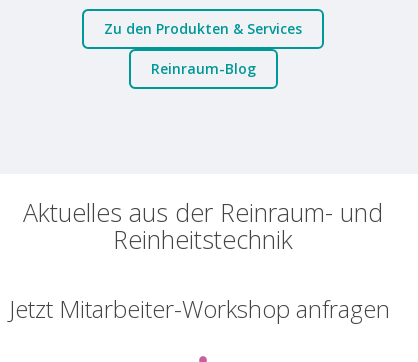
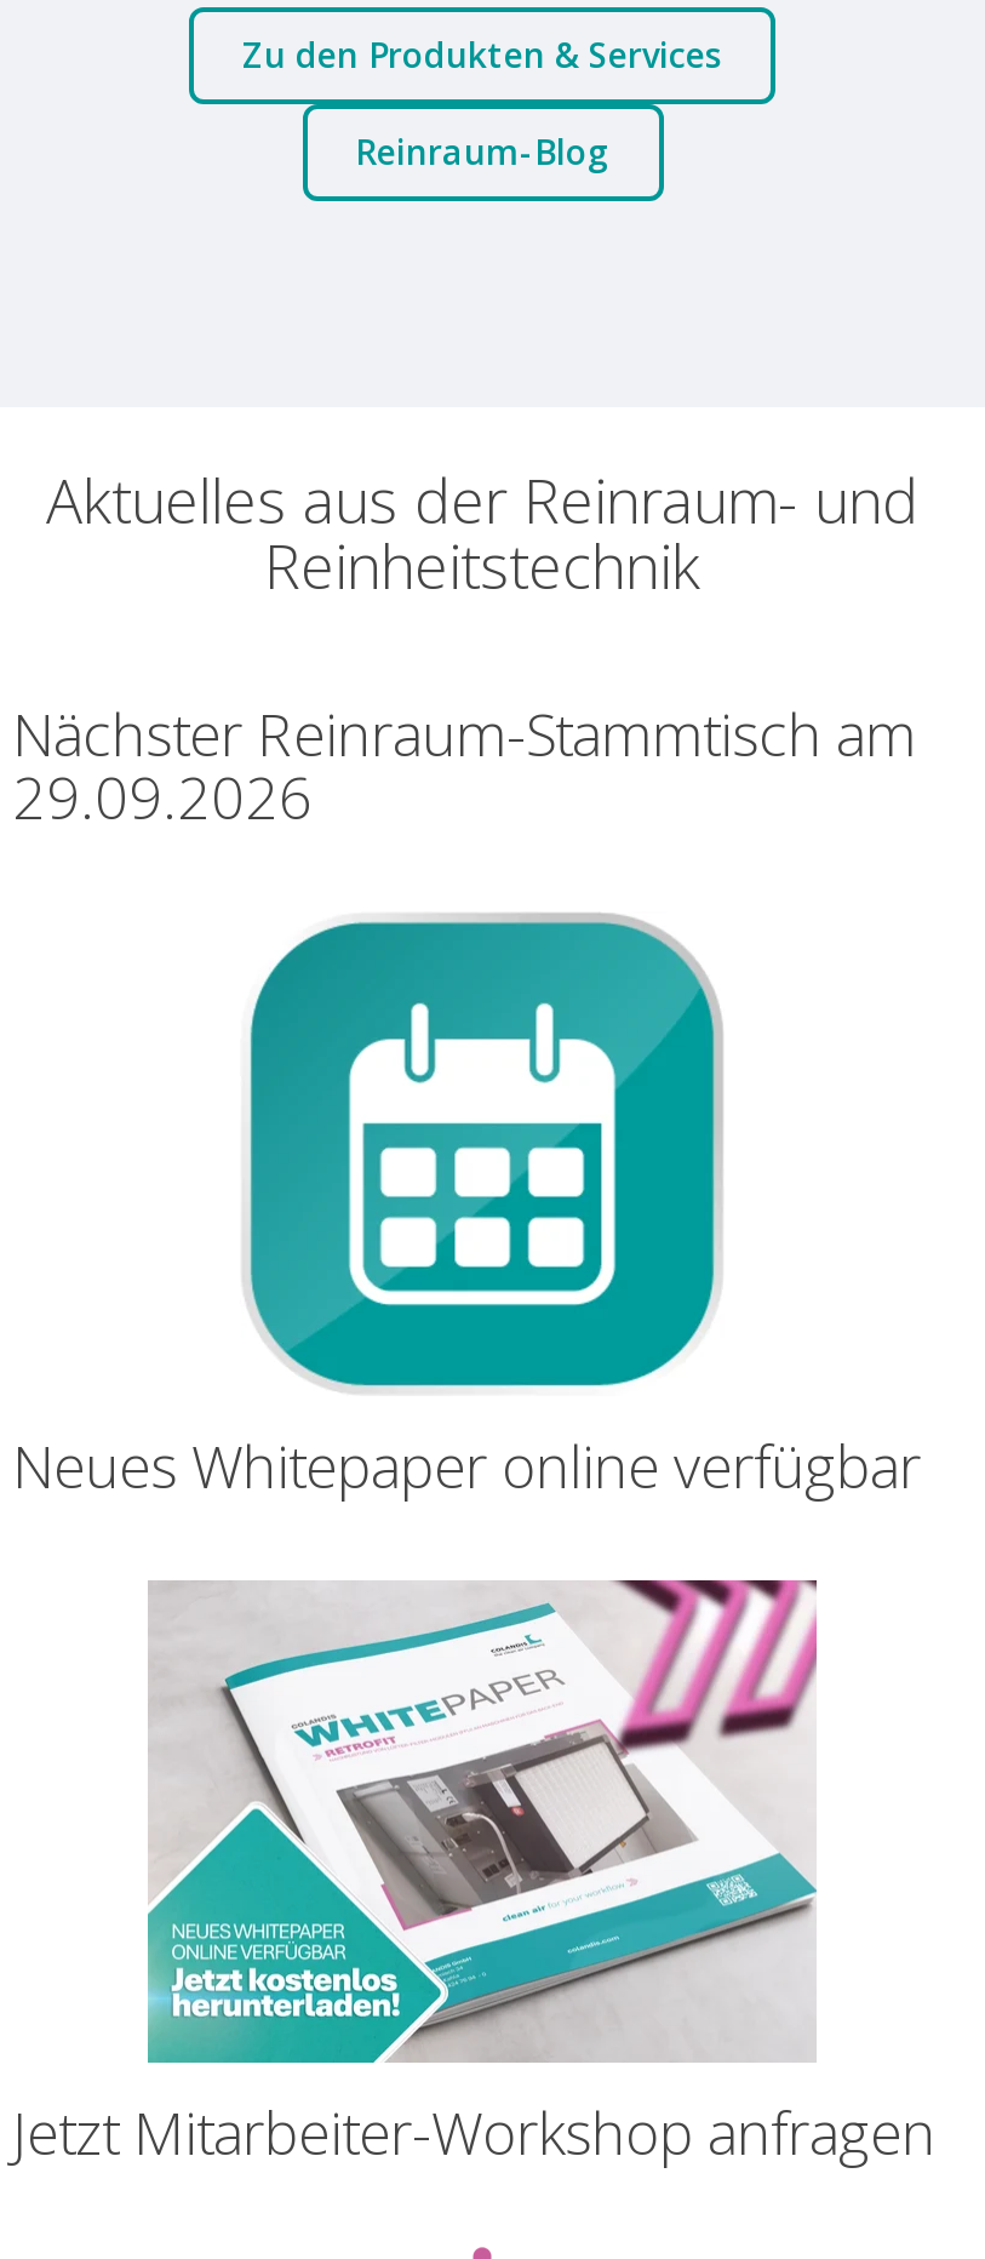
+ Nächster Reinraum-Stammtisch am
+ 29.09.2026

+ [image]
+ Neues Whitepaper online verfügbar

+ [image]
